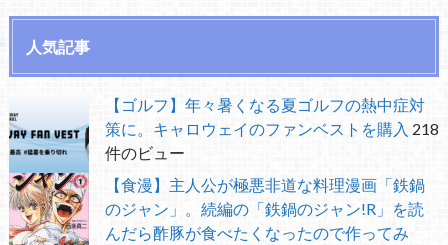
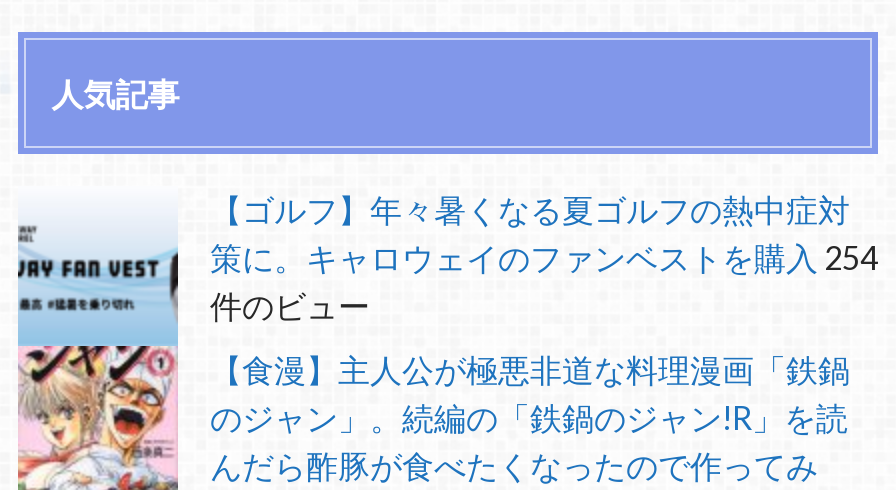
- 策に。キャロウェイのファンベストを購入 218
+ 策に。キャロウェイのファンベストを購入 254
